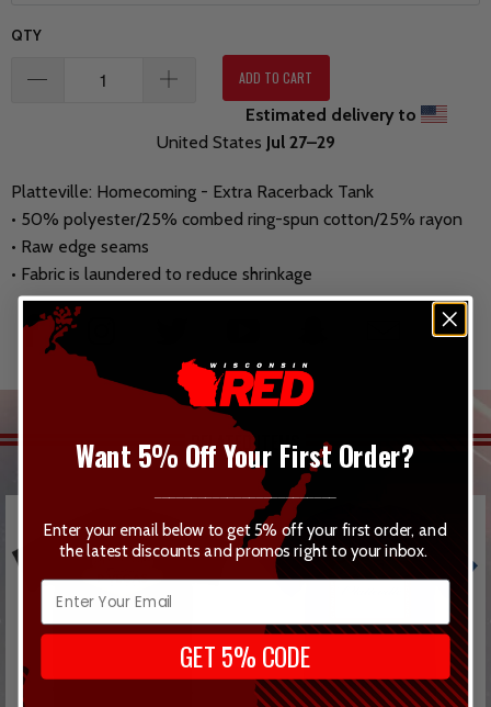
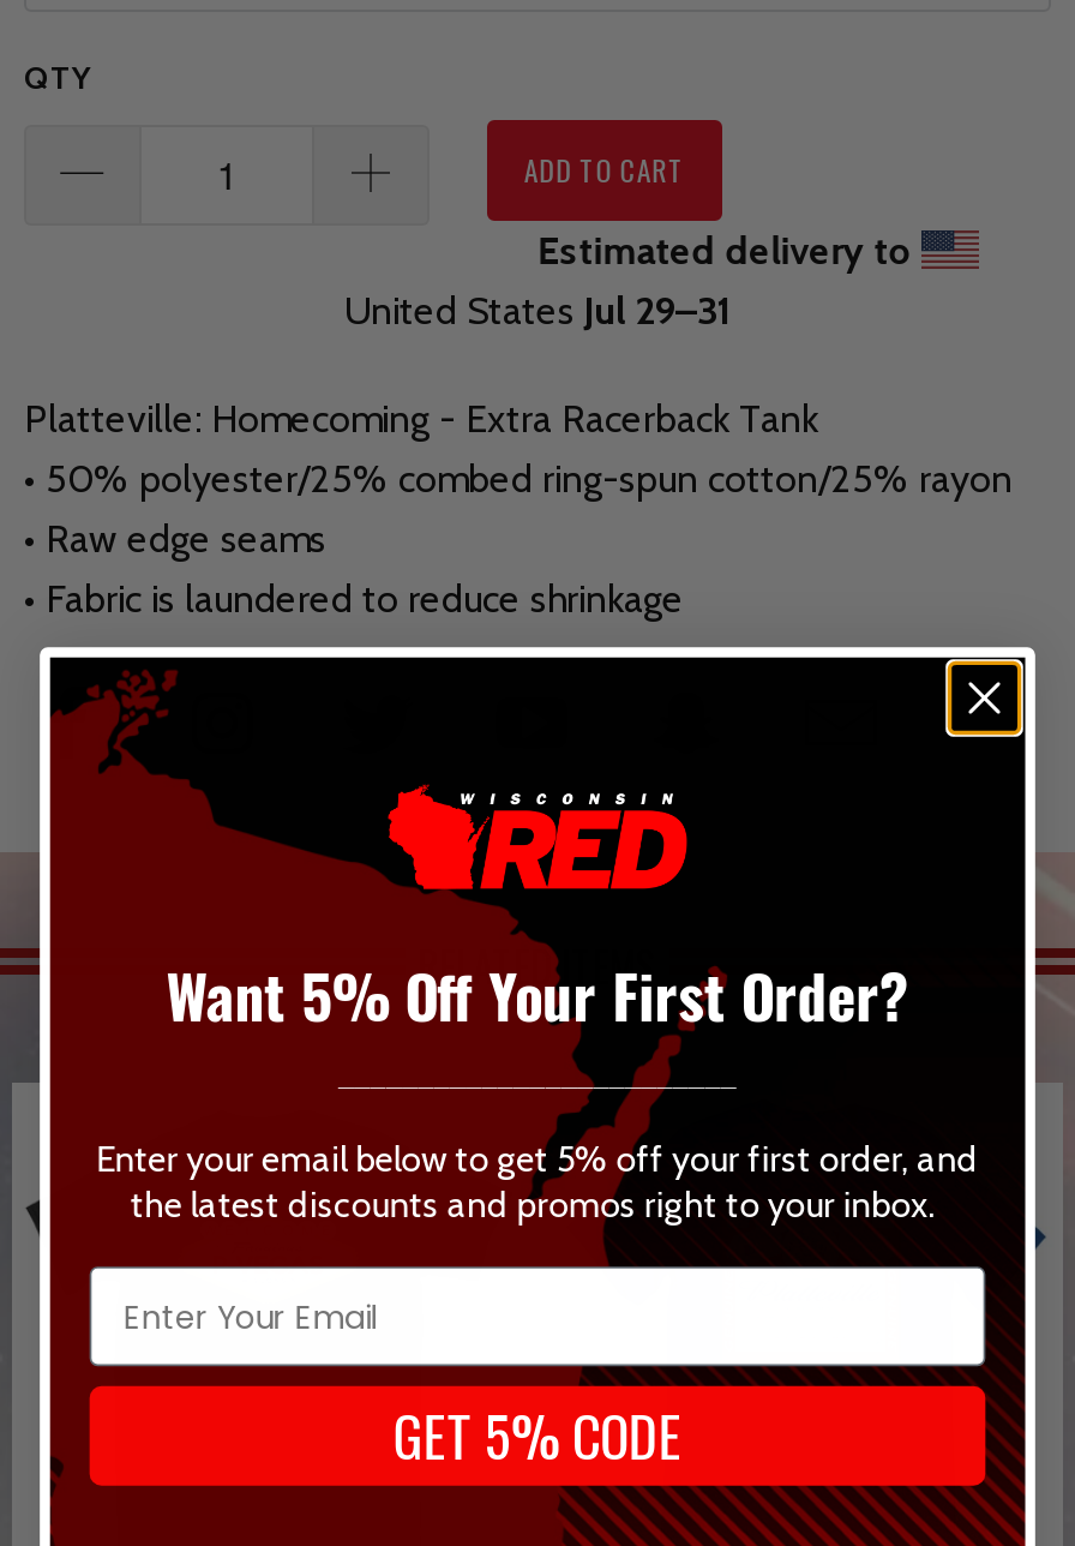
- United States Jul 27–29
+ United States Jul 29–31
